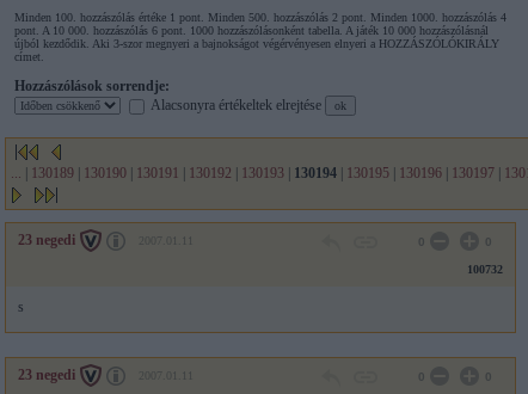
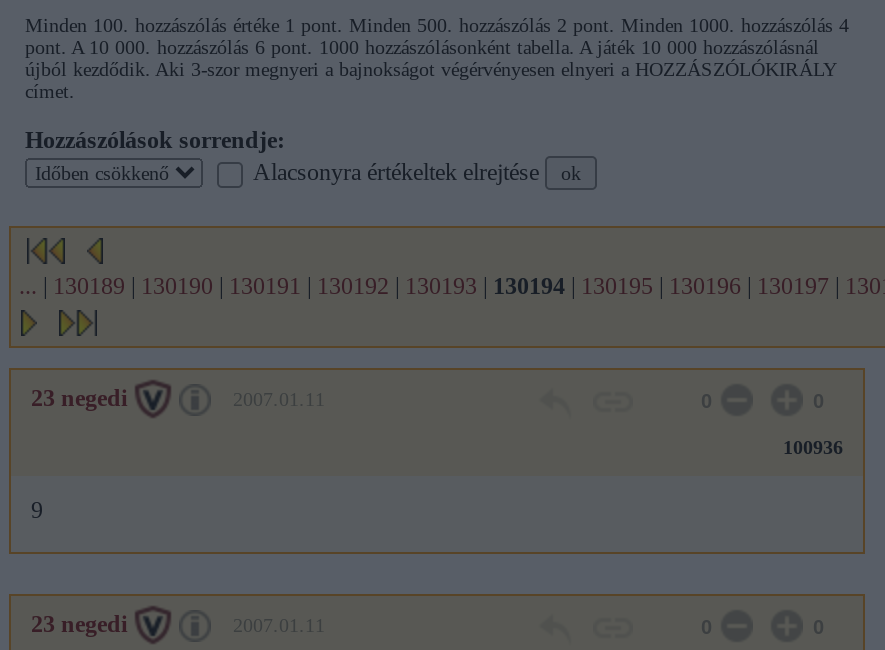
- 100732
+ 100936

- s
+ 9
